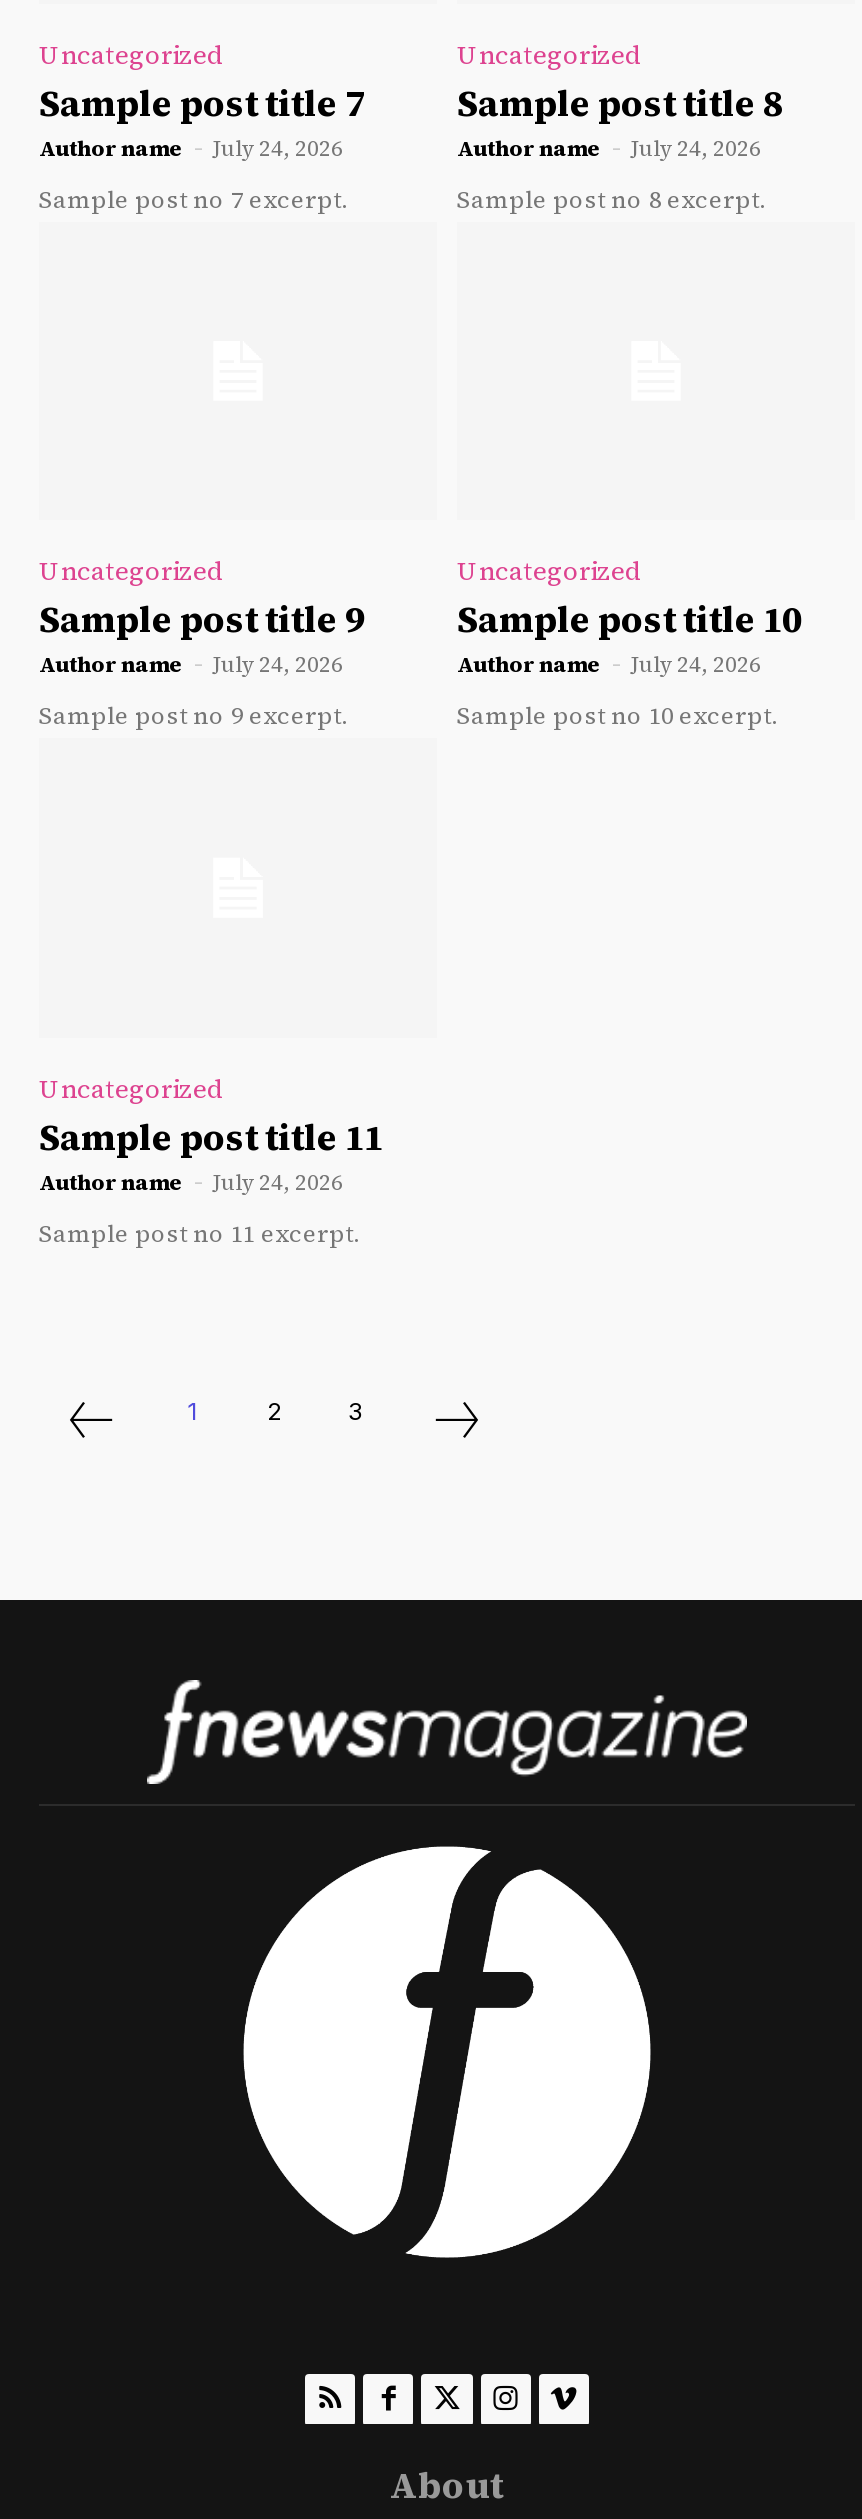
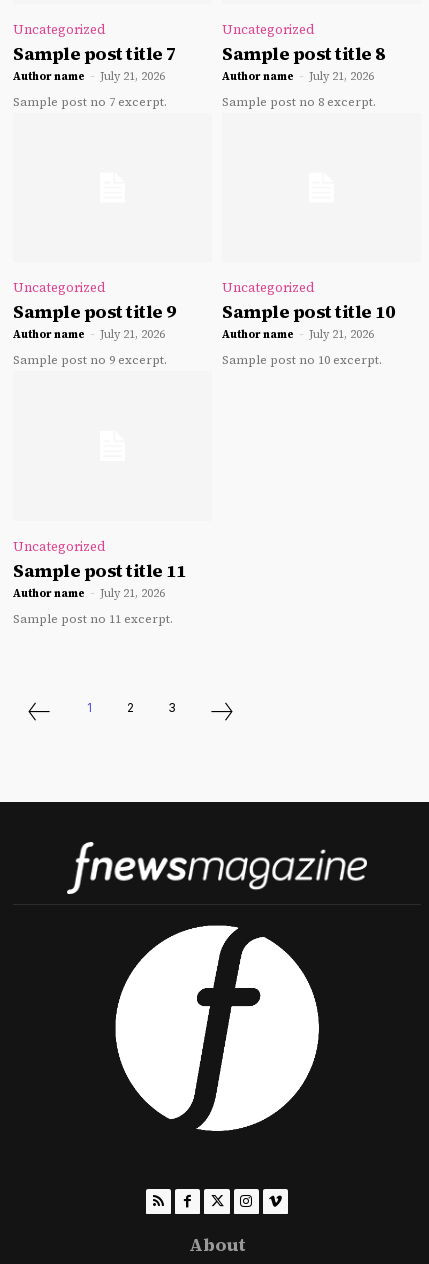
- Author name - July 24, 2026
+ Author name - July 21, 2026

- Author name - July 24, 2026
+ Author name - July 21, 2026

- Author name - July 24, 2026
+ Author name - July 21, 2026

- Author name - July 24, 2026
+ Author name - July 21, 2026

- Author name - July 24, 2026
+ Author name - July 21, 2026
